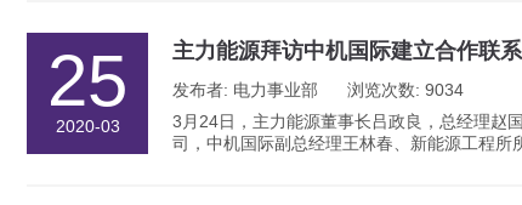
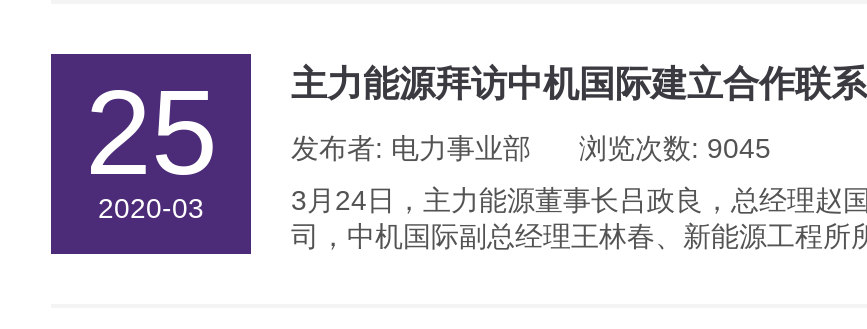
- 发布者: 电力事业部 浏览次数: 9034
+ 发布者: 电力事业部 浏览次数: 9045
